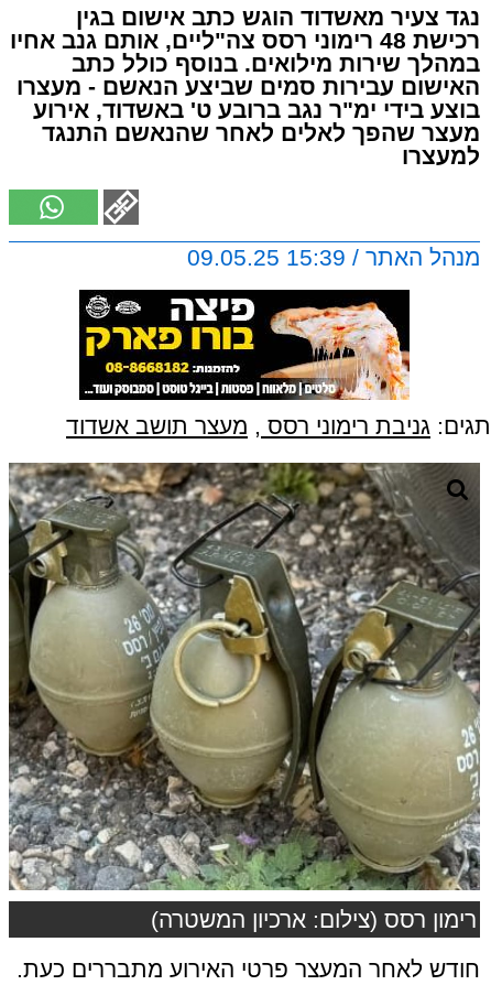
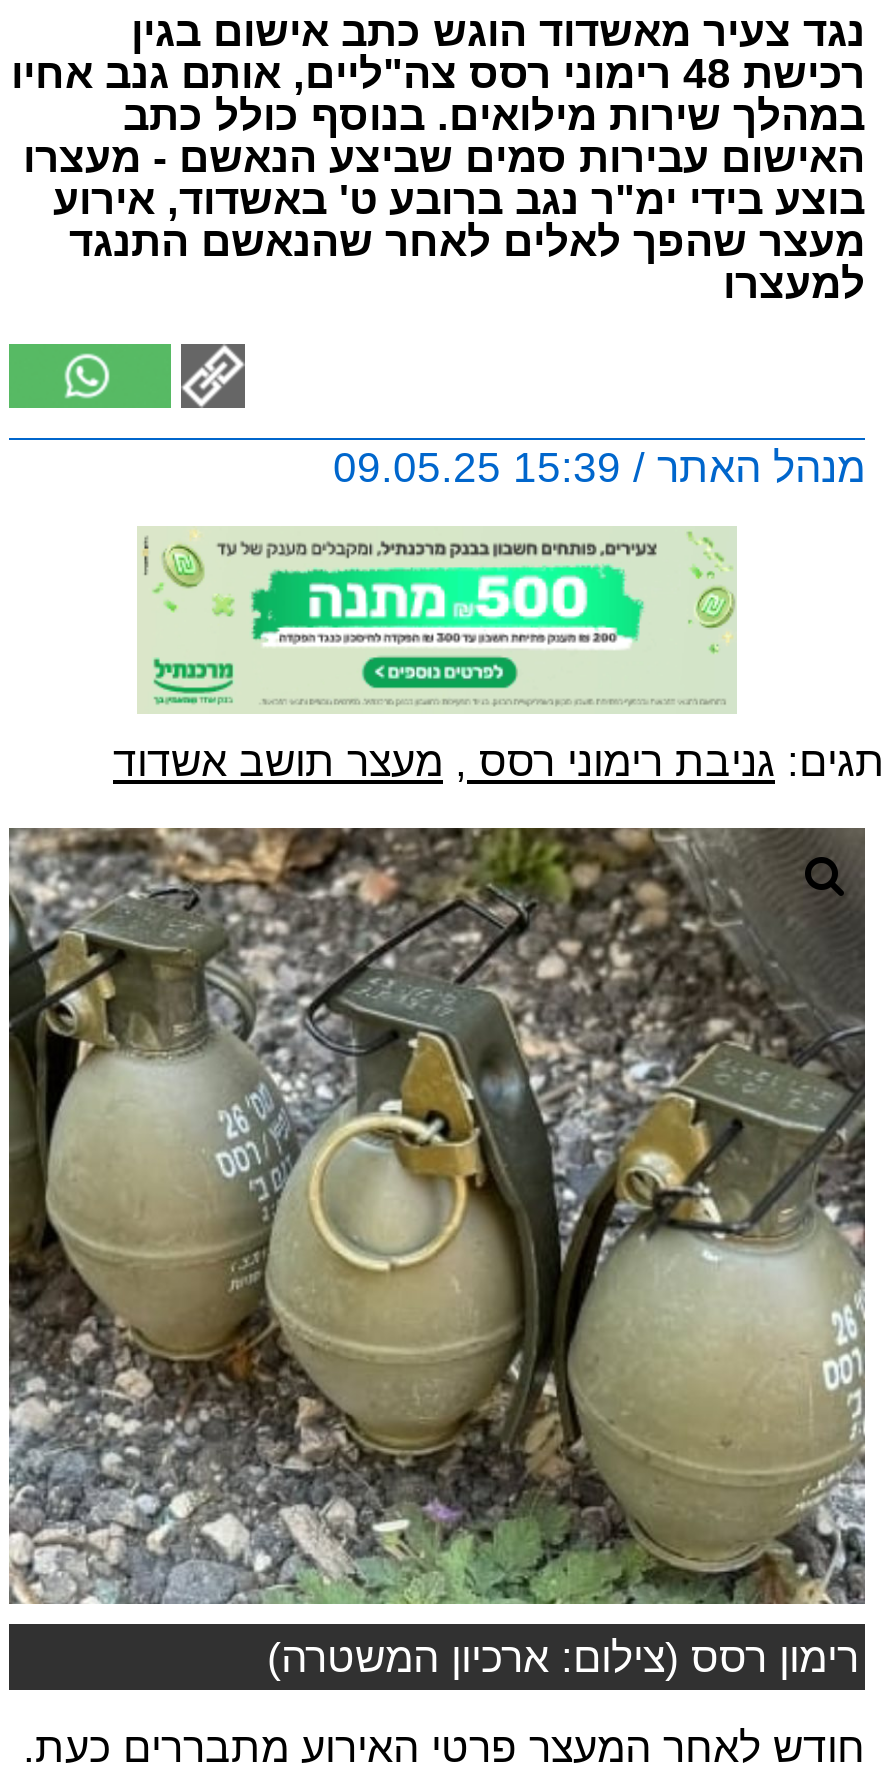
- [image]
+ [image]
